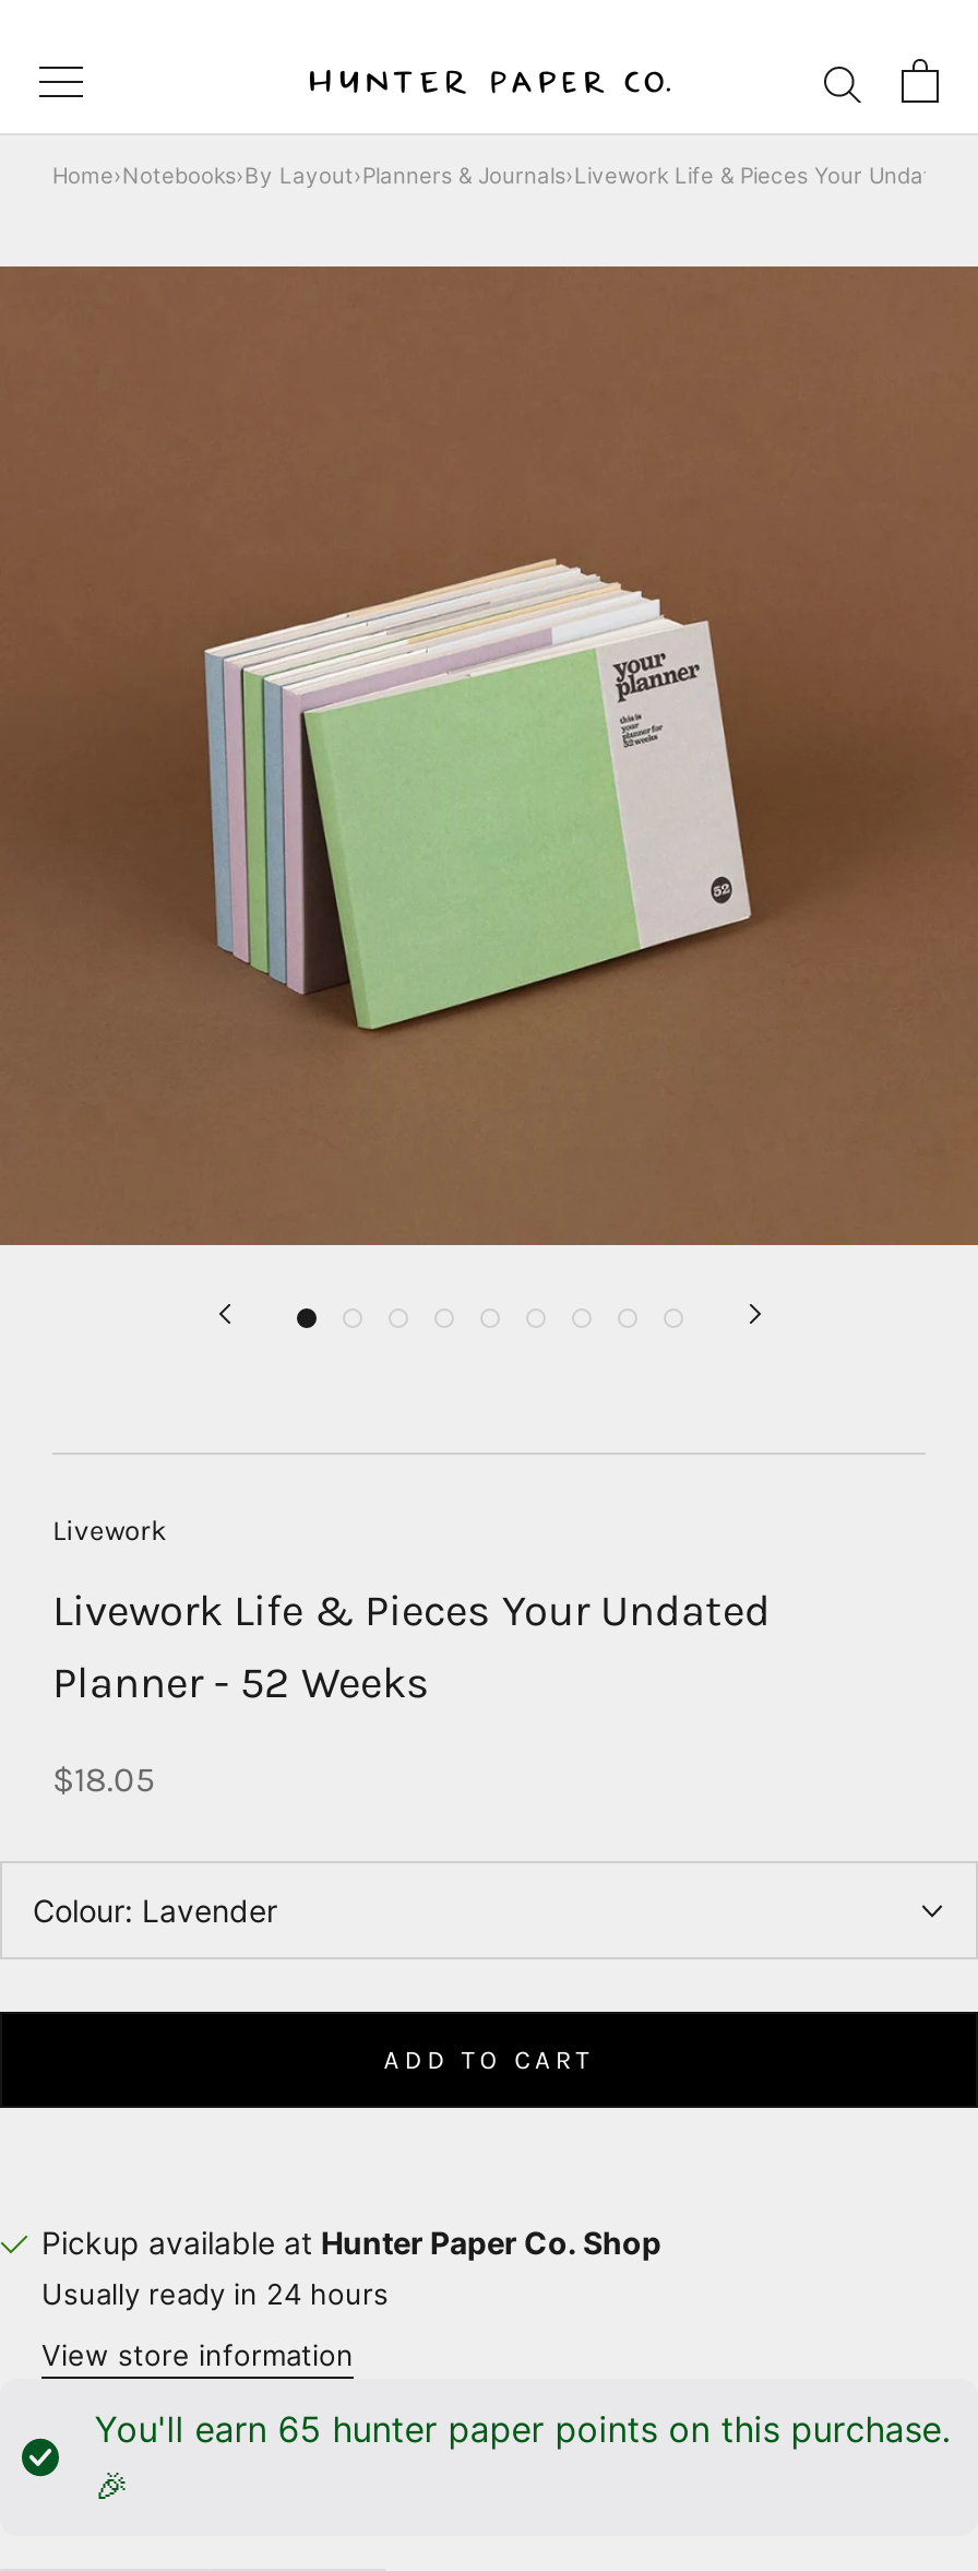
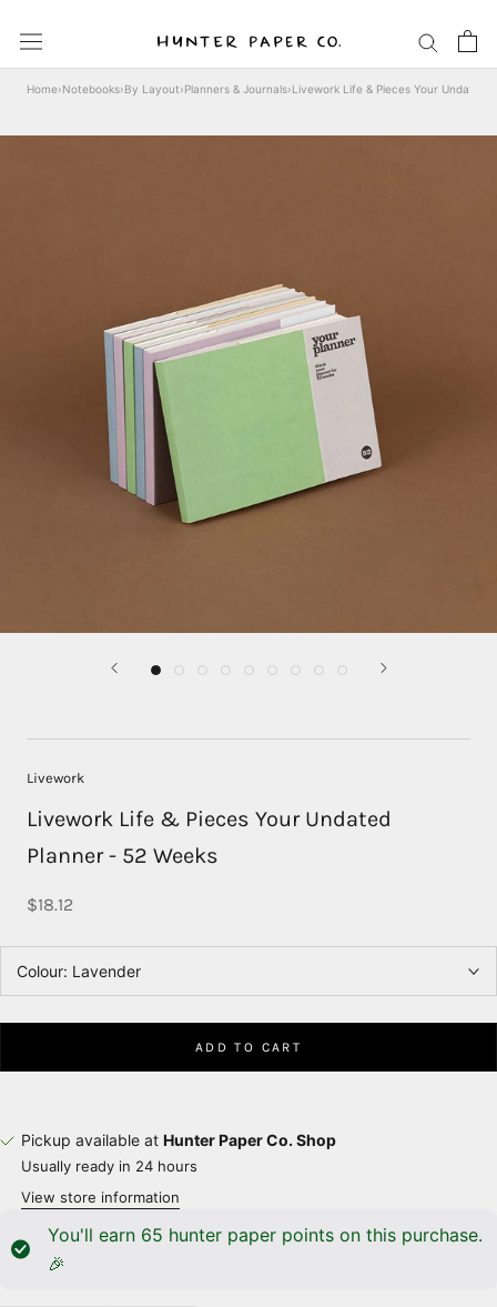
- $18.05
+ $18.12
